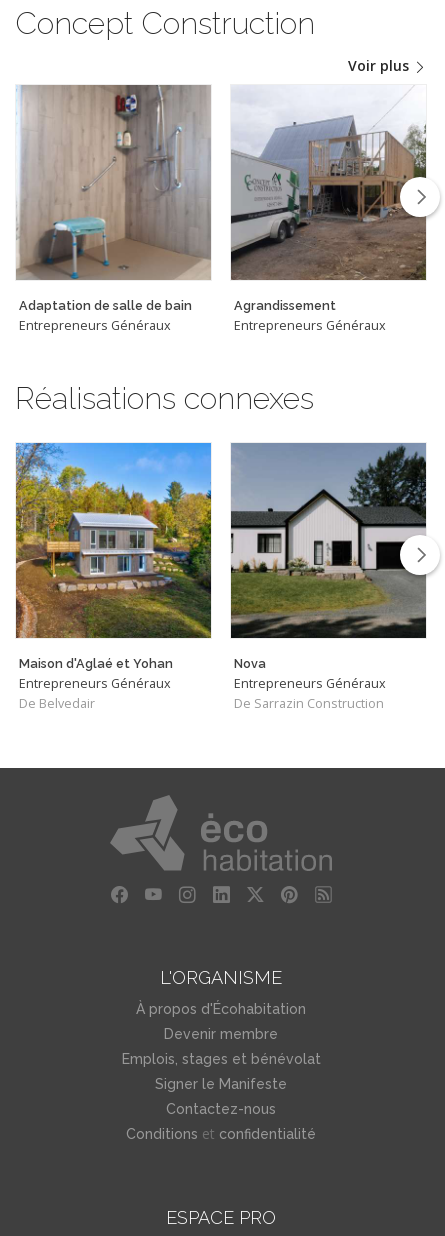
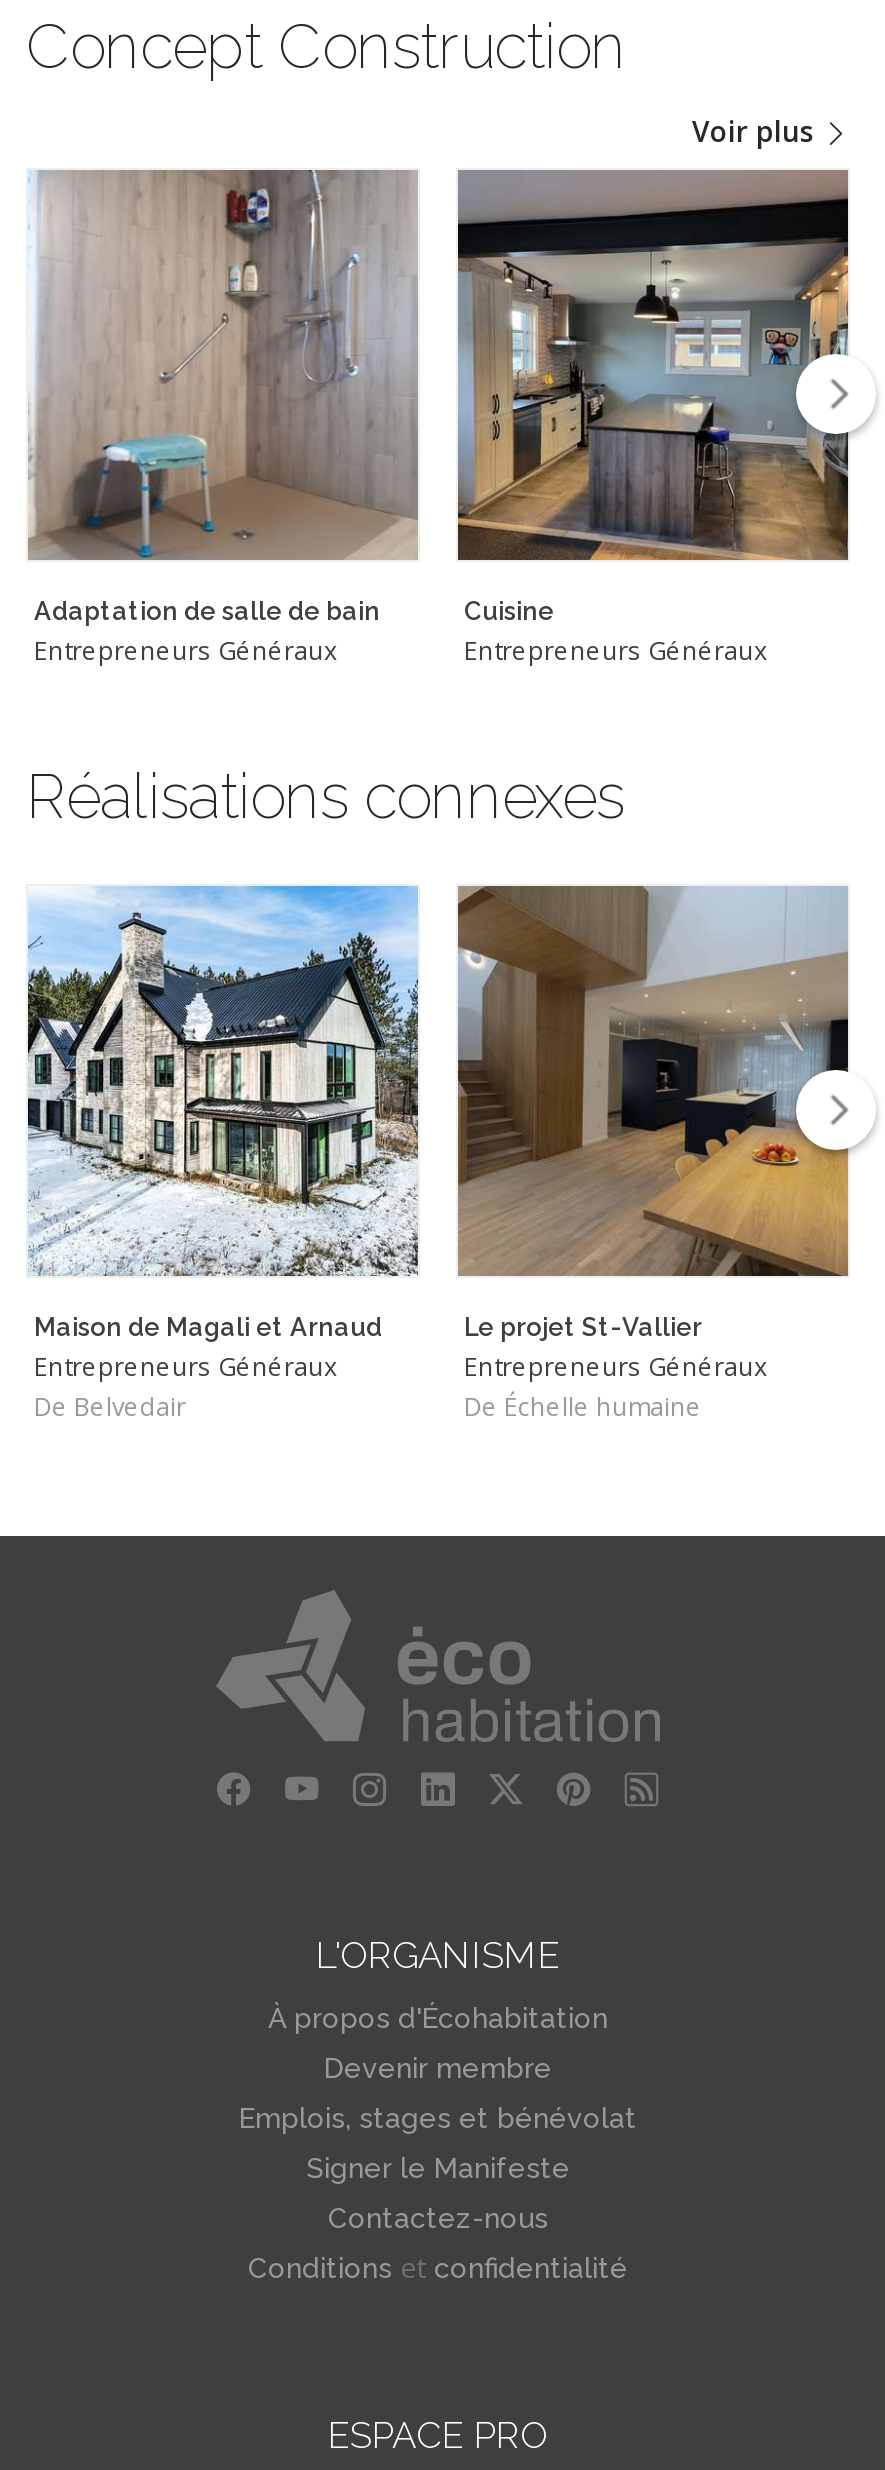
- [image]
- Agrandissement
+ [image]
+ Cuisine

- [image]
- Maison d'Aglaé et Yohan
+ [image]
+ Maison de Magali et Arnaud

- [image]
- Nova
+ [image]
+ Le projet St-Vallier

- De Sarrazin Construction
+ De Échelle humaine
